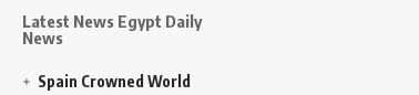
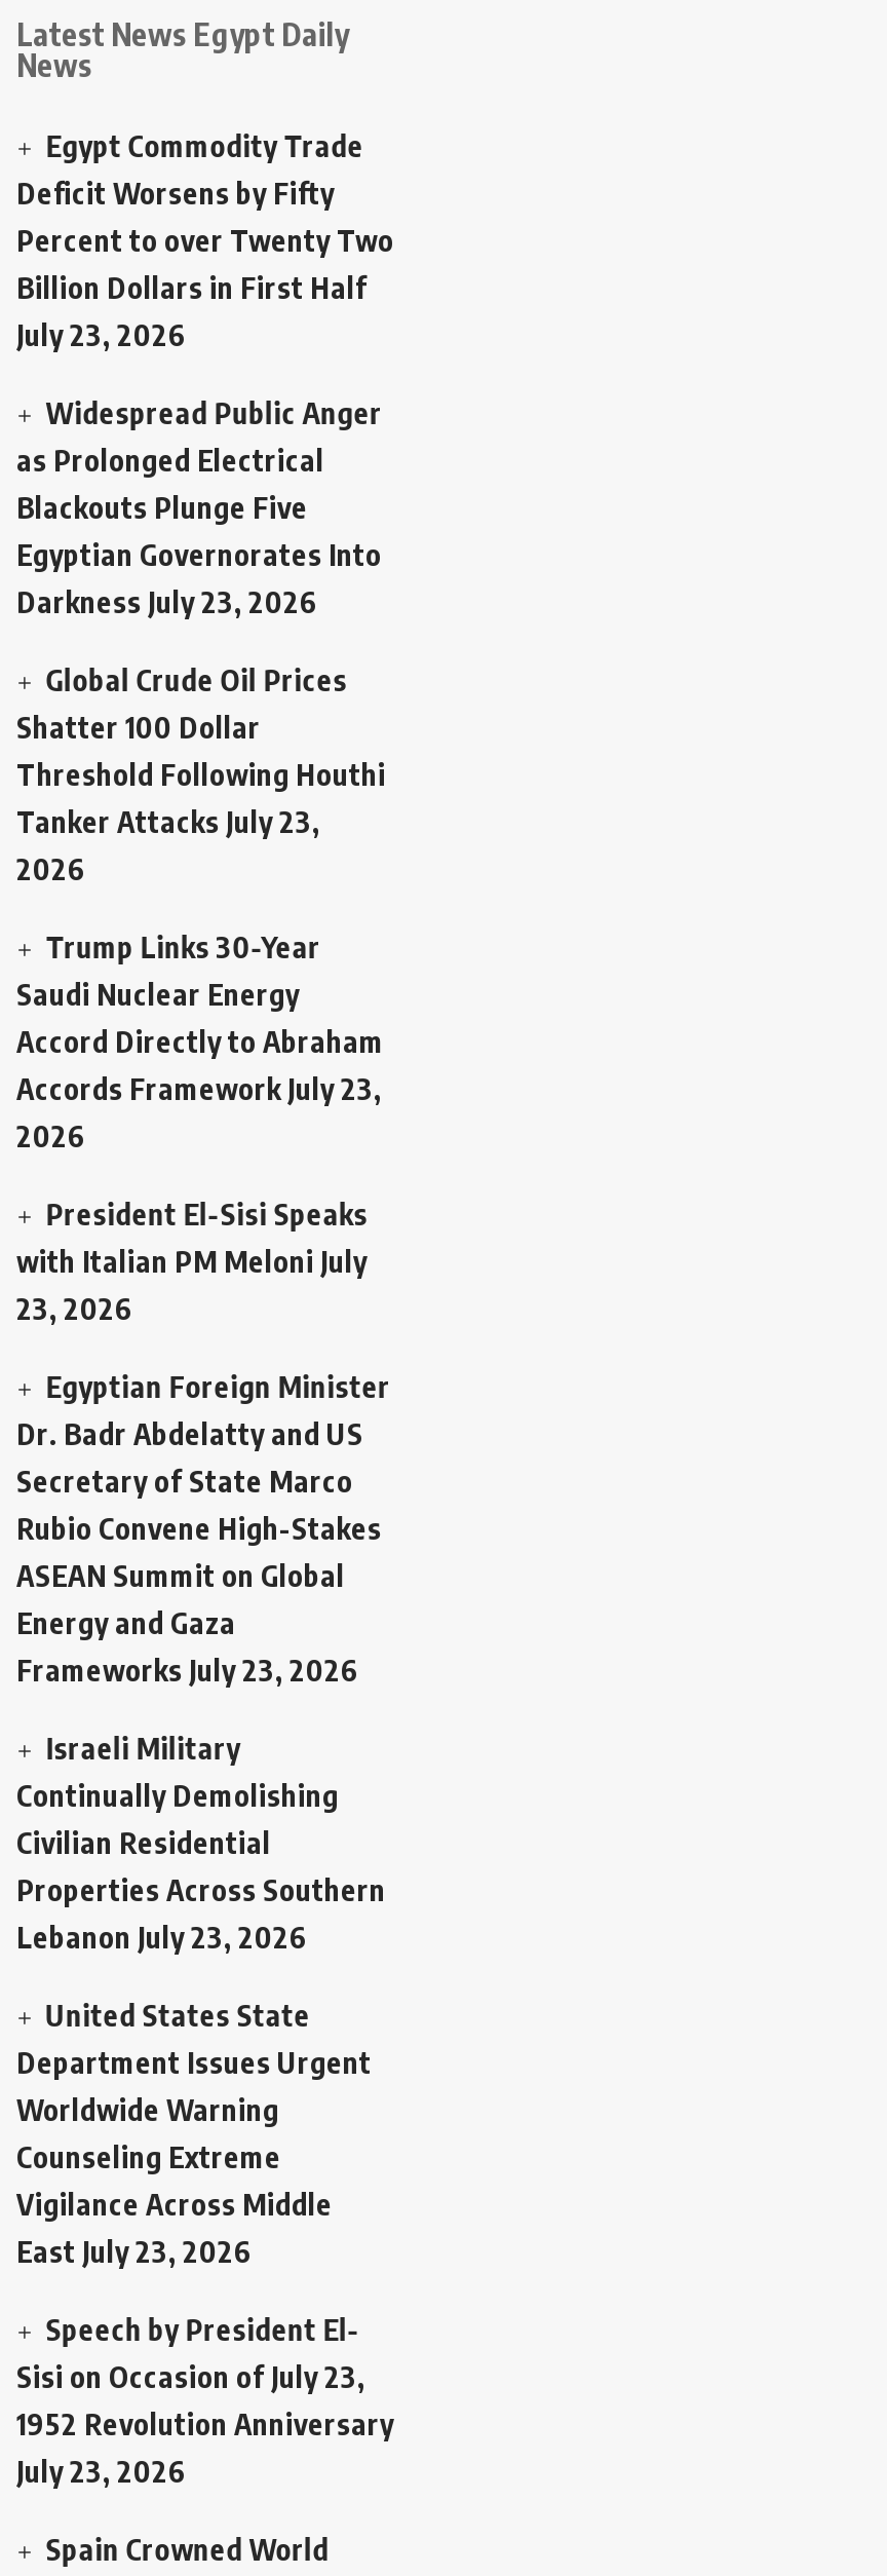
+ Egypt Commodity Trade
+ Deficit Worsens by Fifty
+ Percent to over Twenty Two
+ Billion Dollars in First Half
+ July 23, 2026
+ Widespread Public Anger
+ as Prolonged Electrical
+ Blackouts Plunge Five
+ Egyptian Governorates Into
+ Darkness July 23, 2026
+ Global Crude Oil Prices
+ Shatter 100 Dollar
+ Threshold Following Houthi
+ Tanker Attacks July 23,
+ 2026
+ Trump Links 30-Year
+ Saudi Nuclear Energy
+ Accord Directly to Abraham
+ Accords Framework July 23,
+ 2026
+ President El-Sisi Speaks
+ with Italian PM Meloni July
+ 23, 2026
+ Egyptian Foreign Minister
+ Dr. Badr Abdelatty and US
+ Secretary of State Marco
+ Rubio Convene High-Stakes
+ ASEAN Summit on Global
+ Energy and Gaza
+ Frameworks July 23, 2026
+ Israeli Military
+ Continually Demolishing
+ Civilian Residential
+ Properties Across Southern
+ Lebanon July 23, 2026
+ United States State
+ Department Issues Urgent
+ Worldwide Warning
+ Counseling Extreme
+ Vigilance Across Middle
+ East July 23, 2026
+ Speech by President El-
+ Sisi on Occasion of July 23,
+ 1952 Revolution Anniversary
+ July 23, 2026
